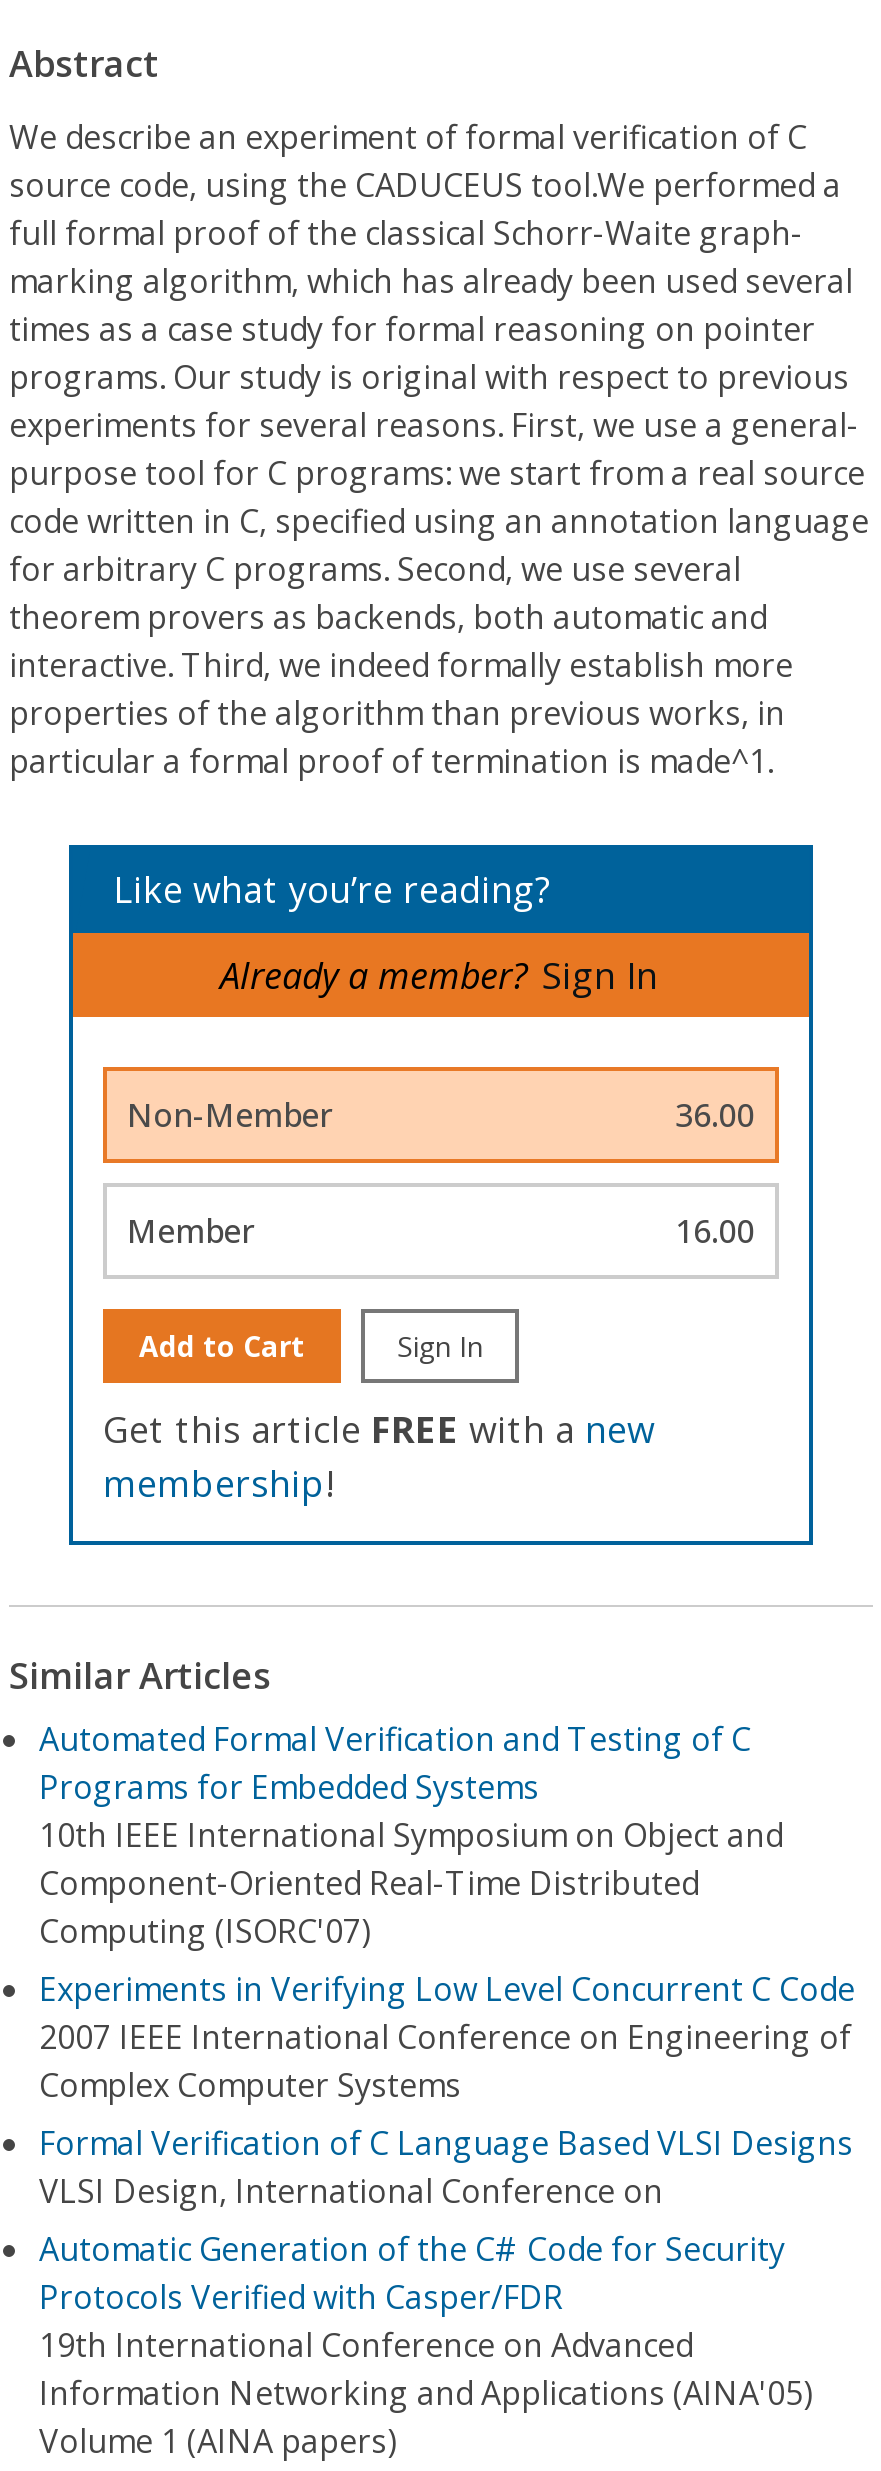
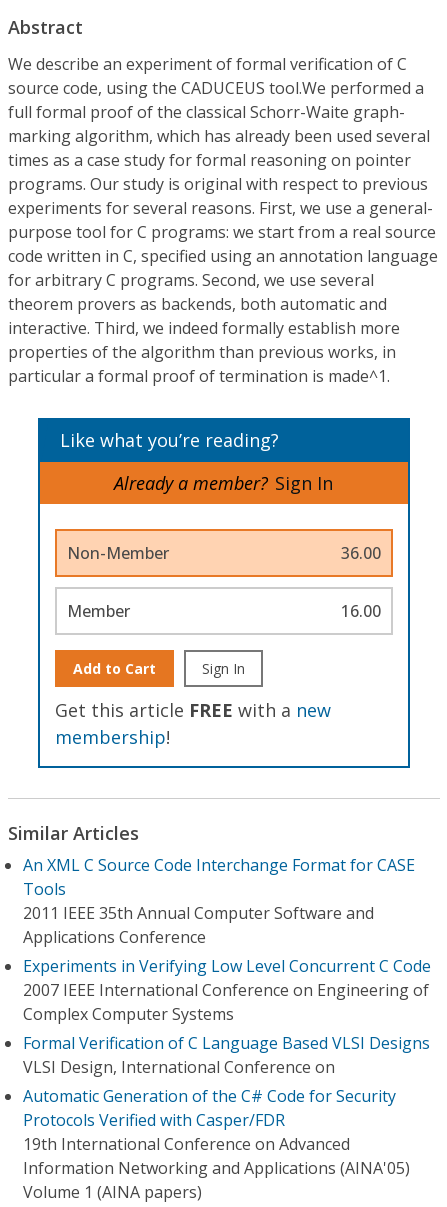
- Automated Formal Verification and Testing of C
- Programs for Embedded Systems
- 10th IEEE International Symposium on Object and
- Component-Oriented Real-Time Distributed
- Computing (ISORC'07)
+ An XML C Source Code Interchange Format for CASE
+ Tools
+ 2011 IEEE 35th Annual Computer Software and
+ Applications Conference
